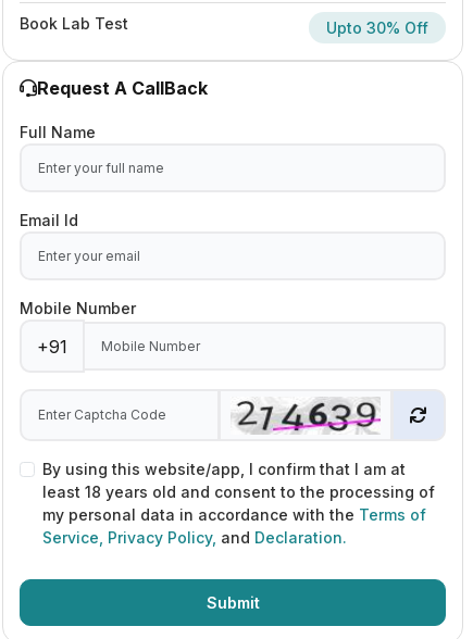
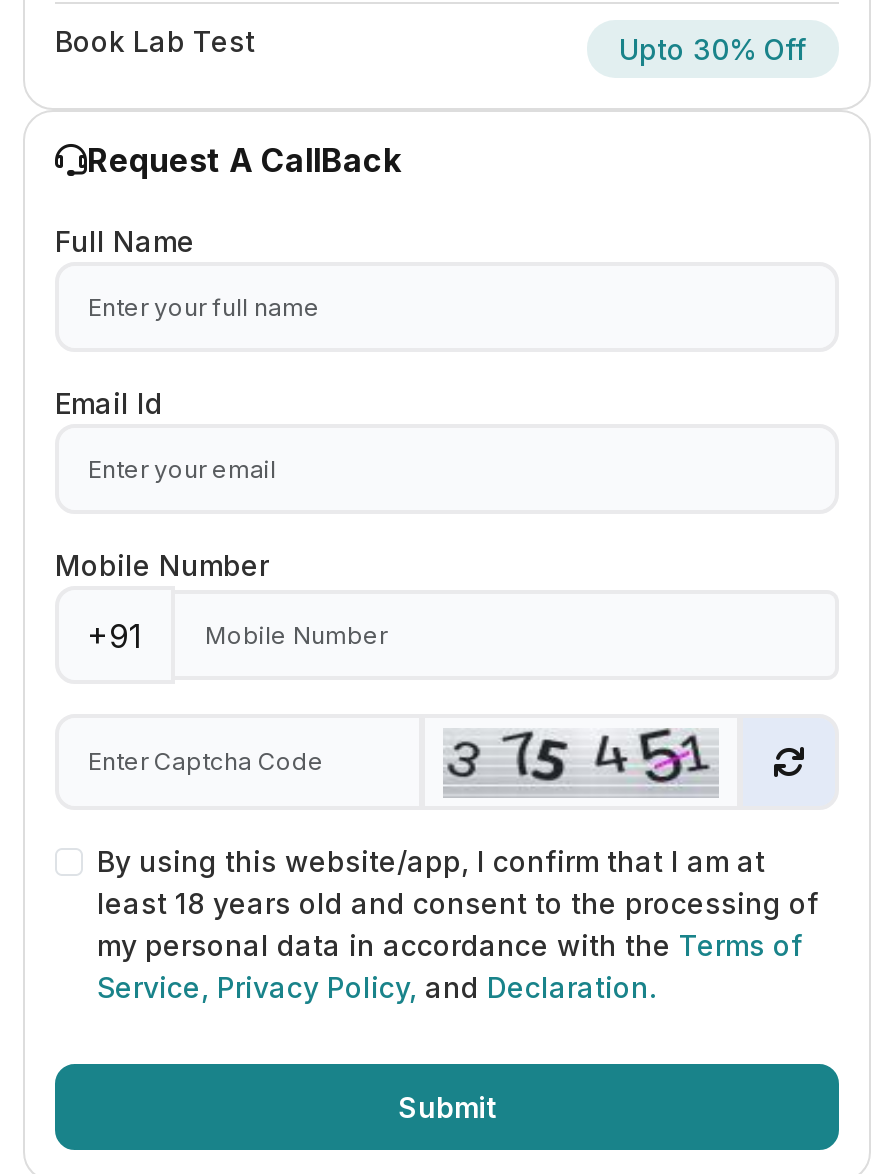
- [image]
+ [image]
